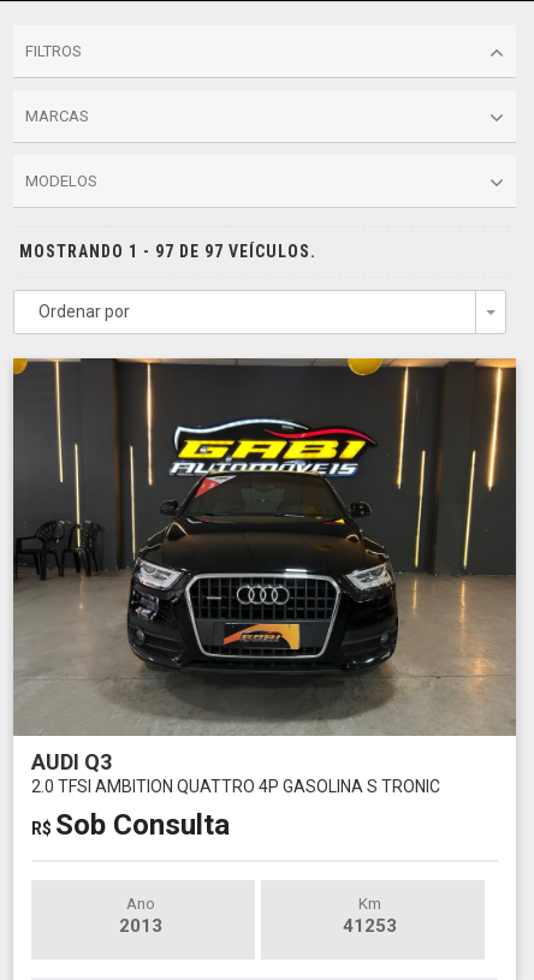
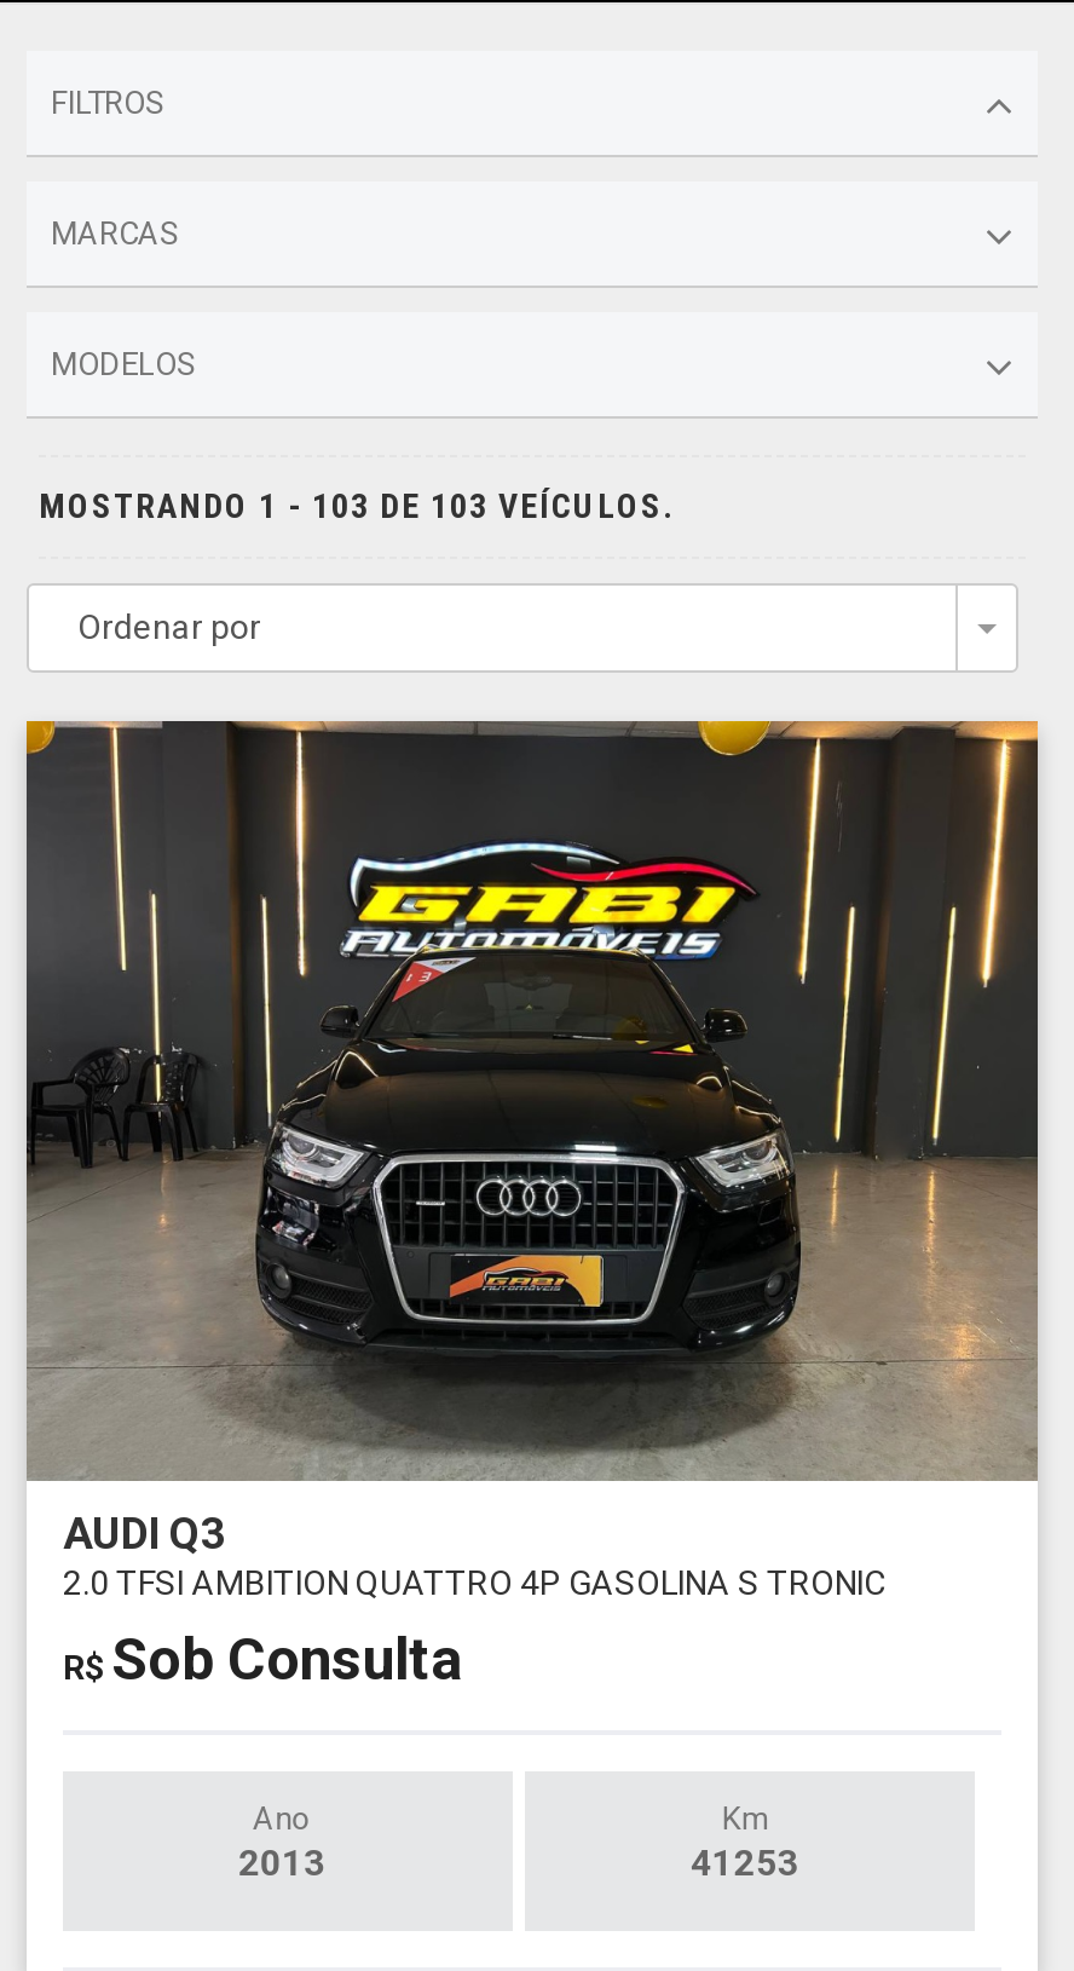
- MOSTRANDO 1 - 97 DE 97 VEÍCULOS.
+ MOSTRANDO 1 - 103 DE 103 VEÍCULOS.
